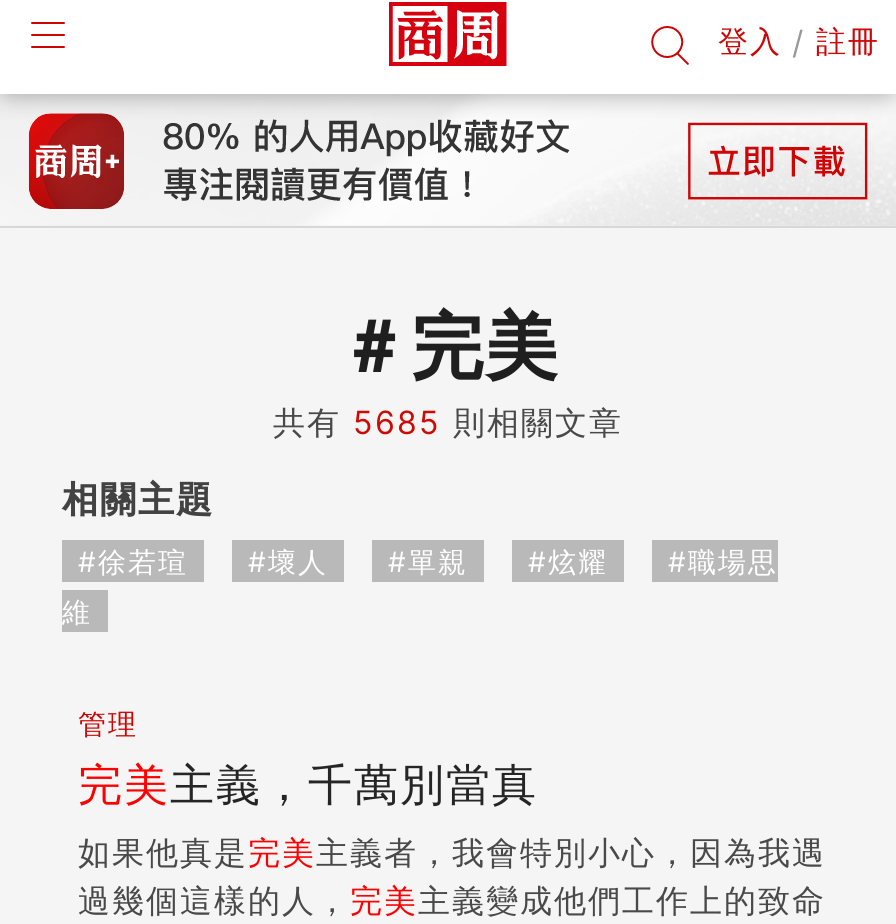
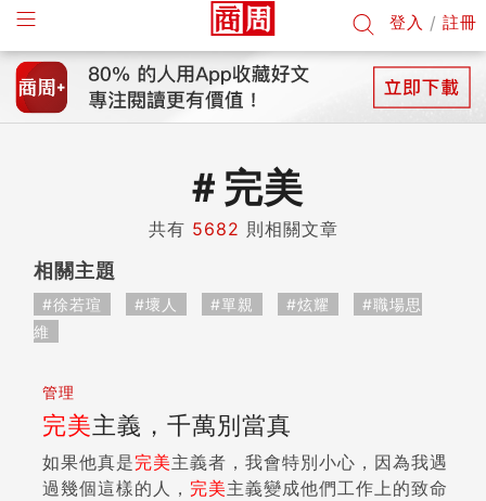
- 共有5685則相關文章
+ 共有5682則相關文章
